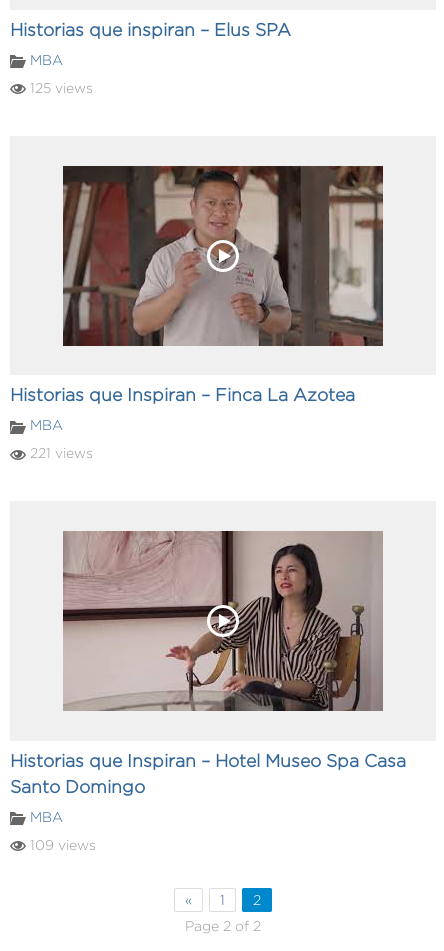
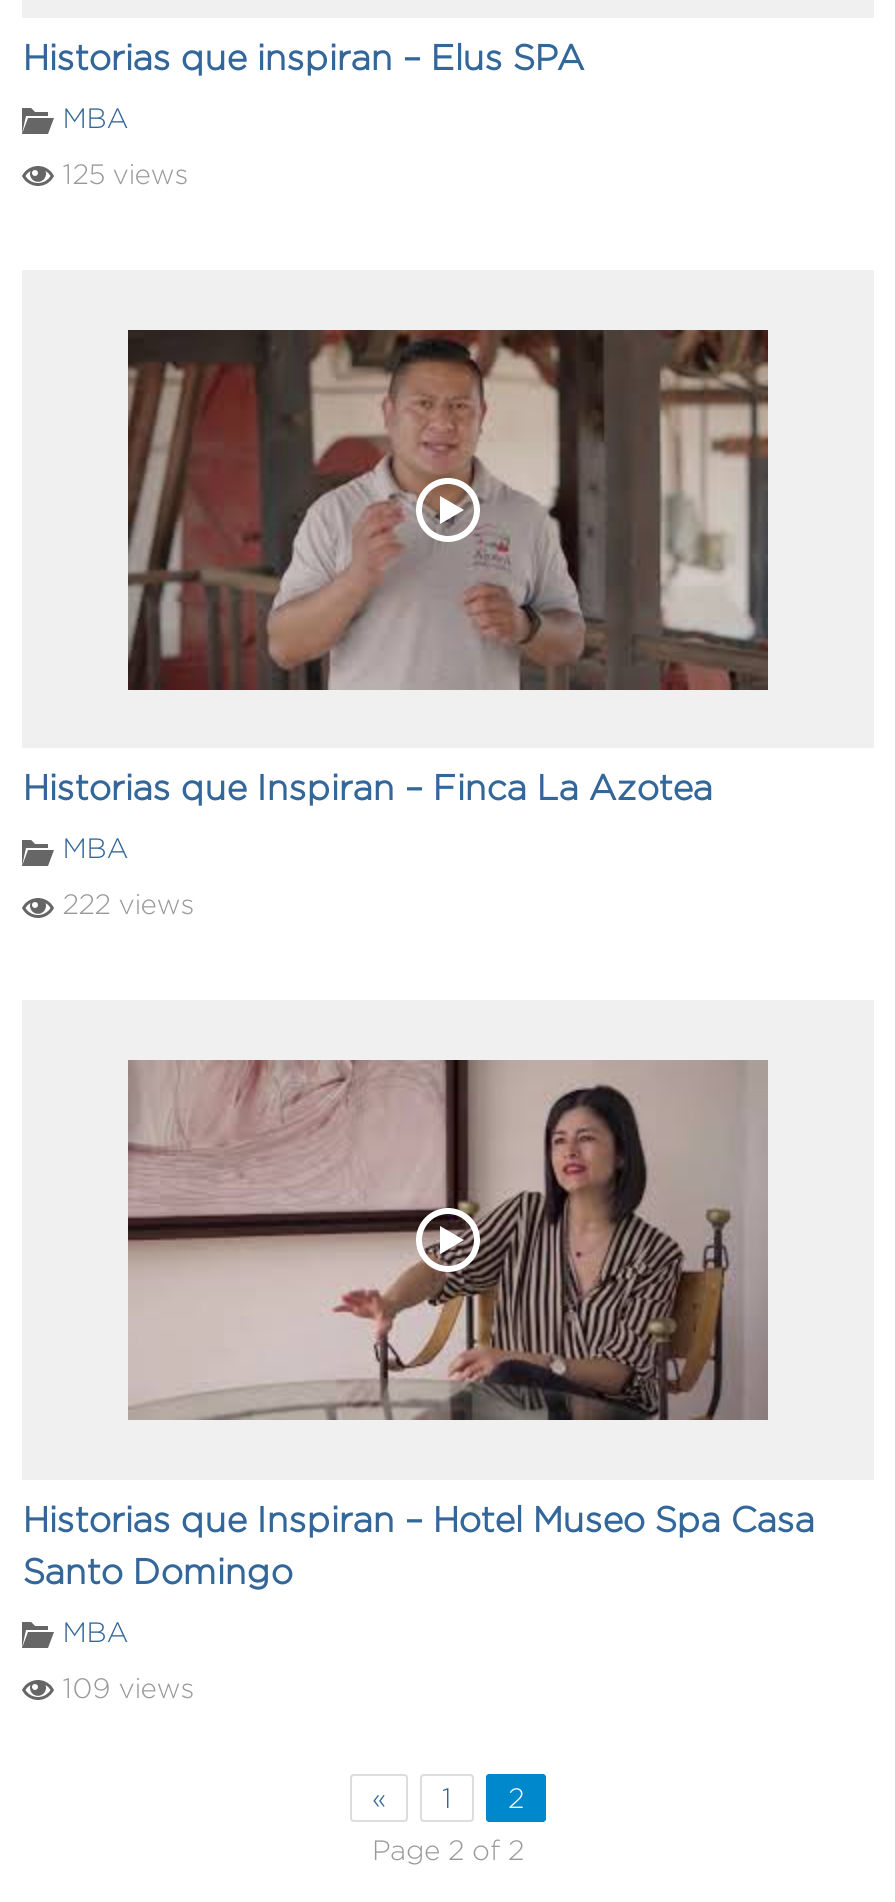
- 221 views
+ 222 views
